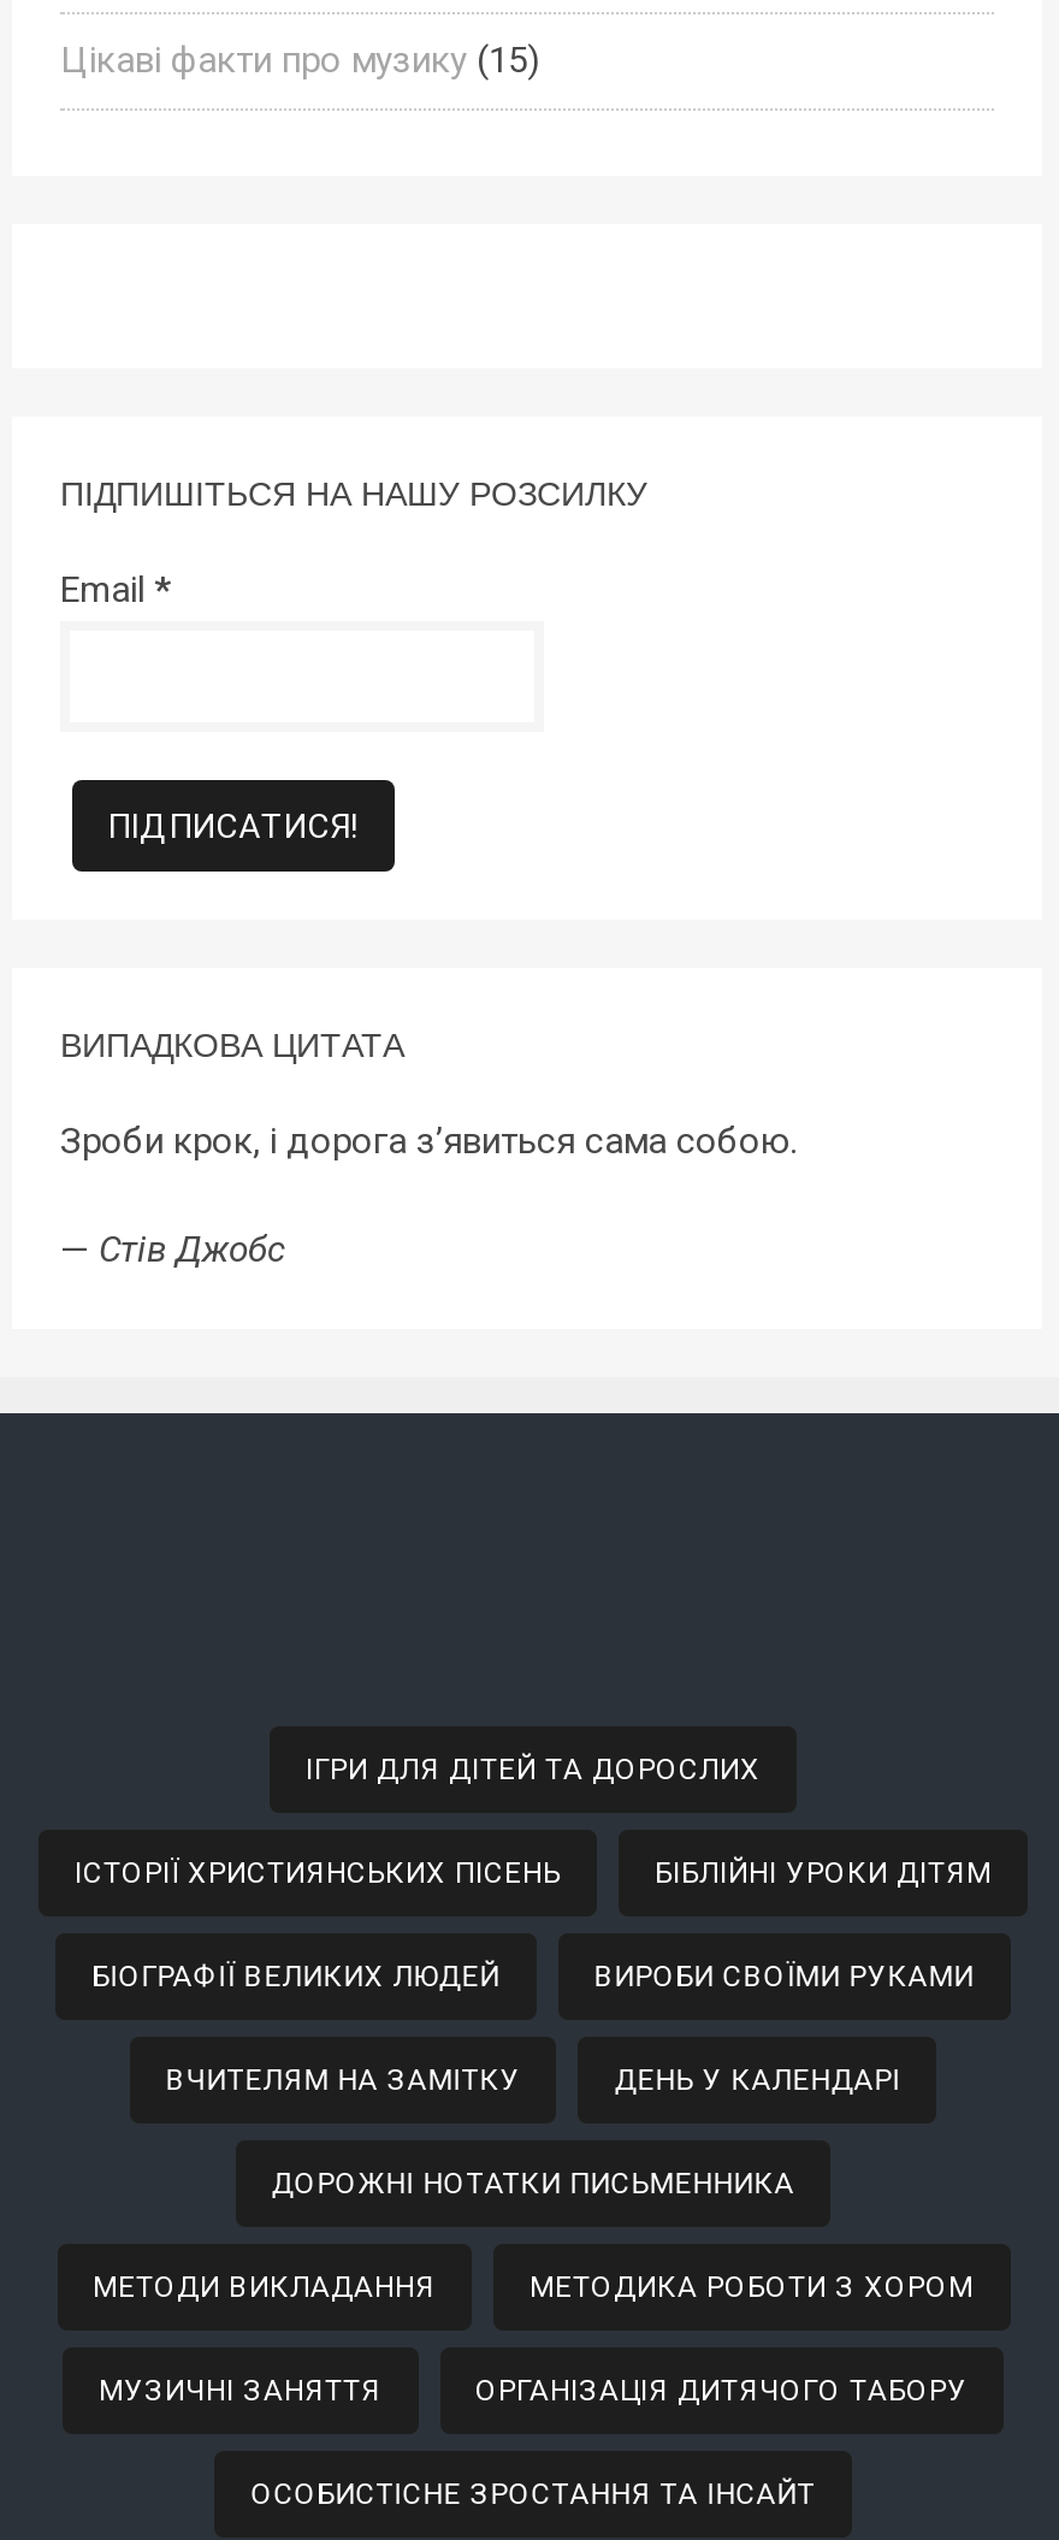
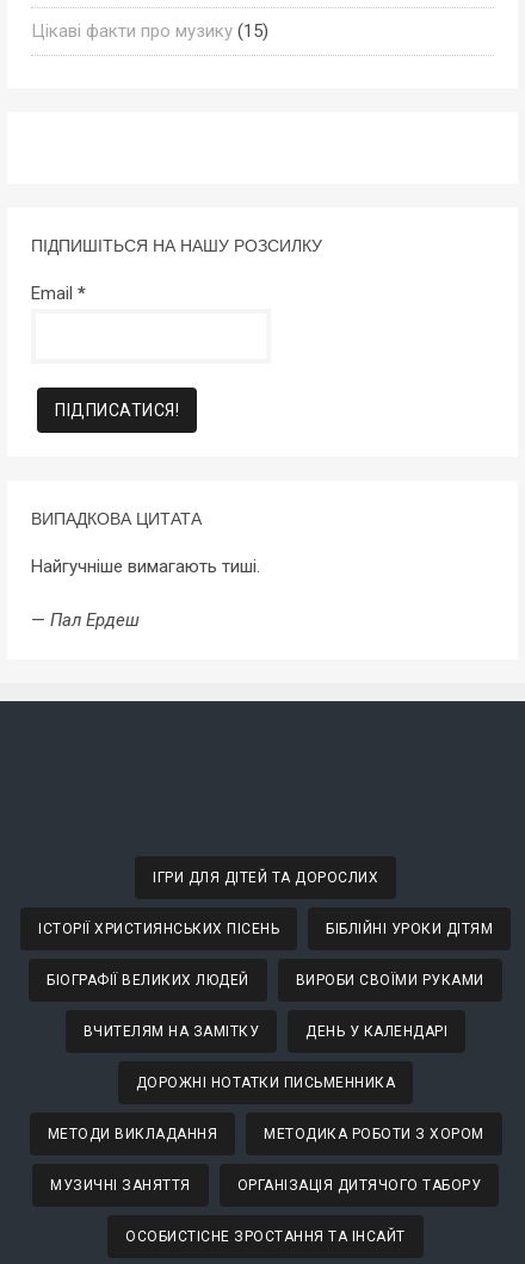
- Зроби крок, і дорога з’явиться сама собою.
+ Найгучніше вимагають тиші.

- — Стів Джобс
+ — Пал Ердеш
